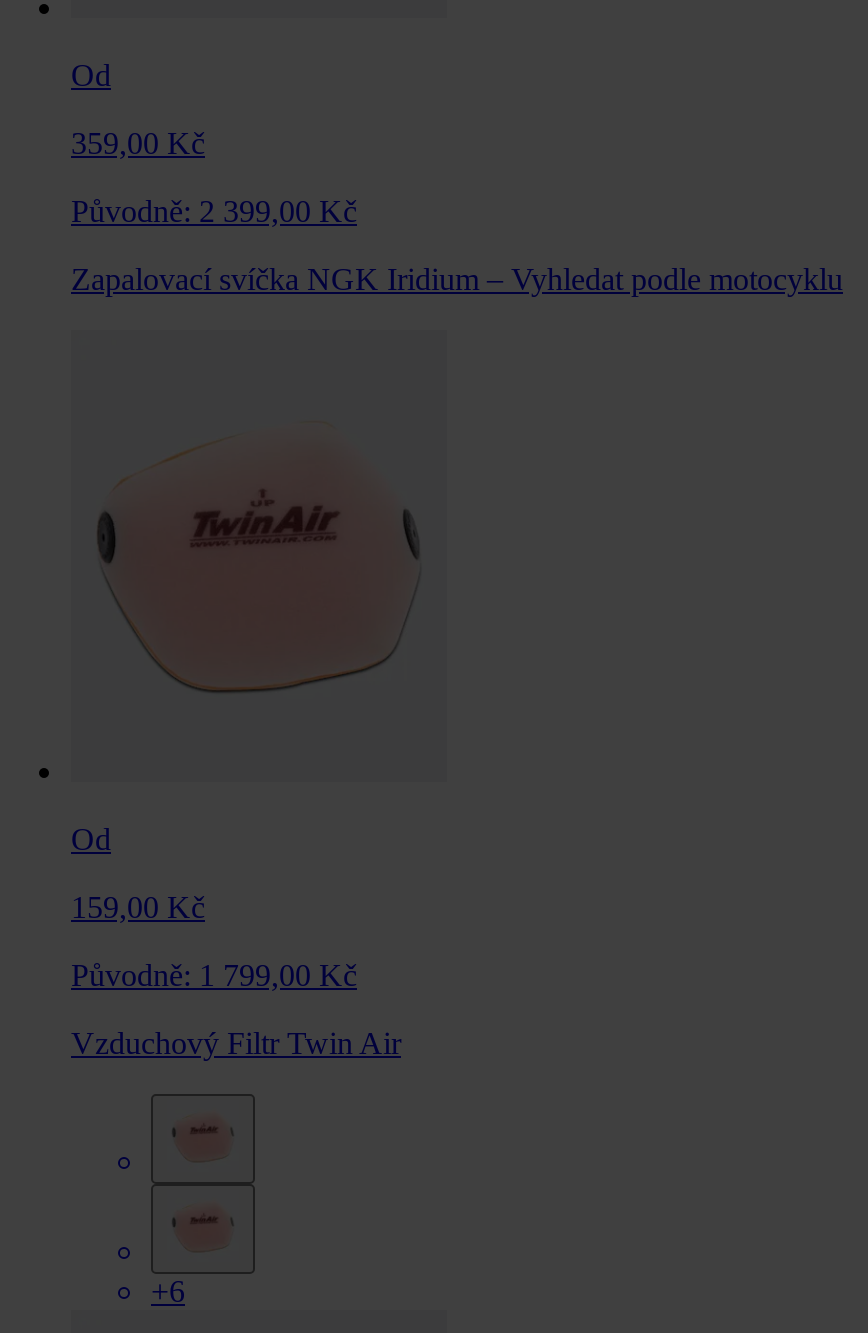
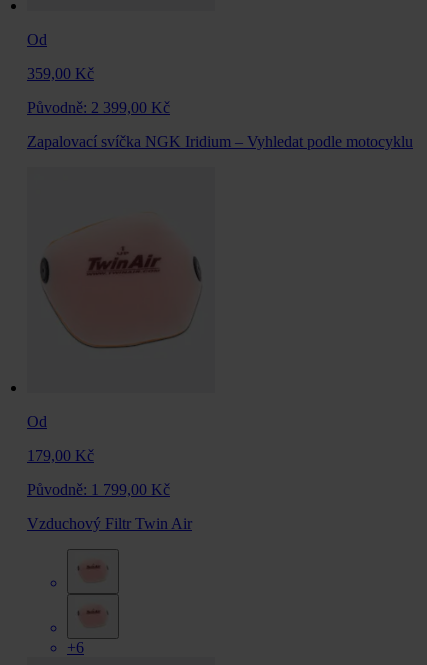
- 159,00 Kč
+ 179,00 Kč
